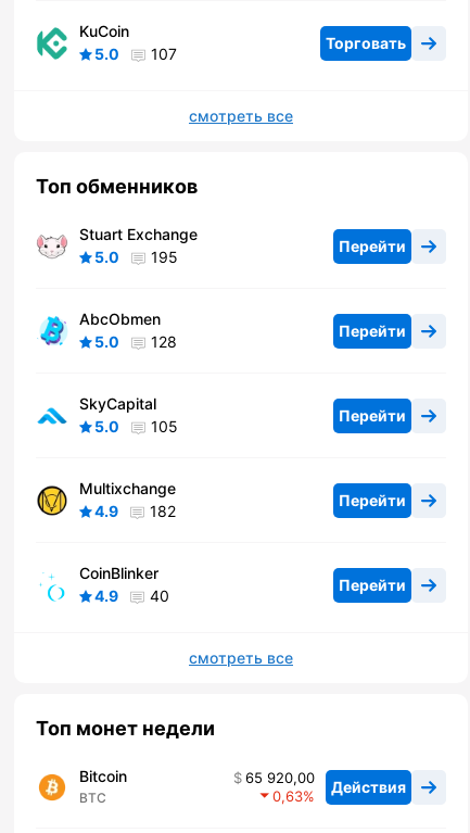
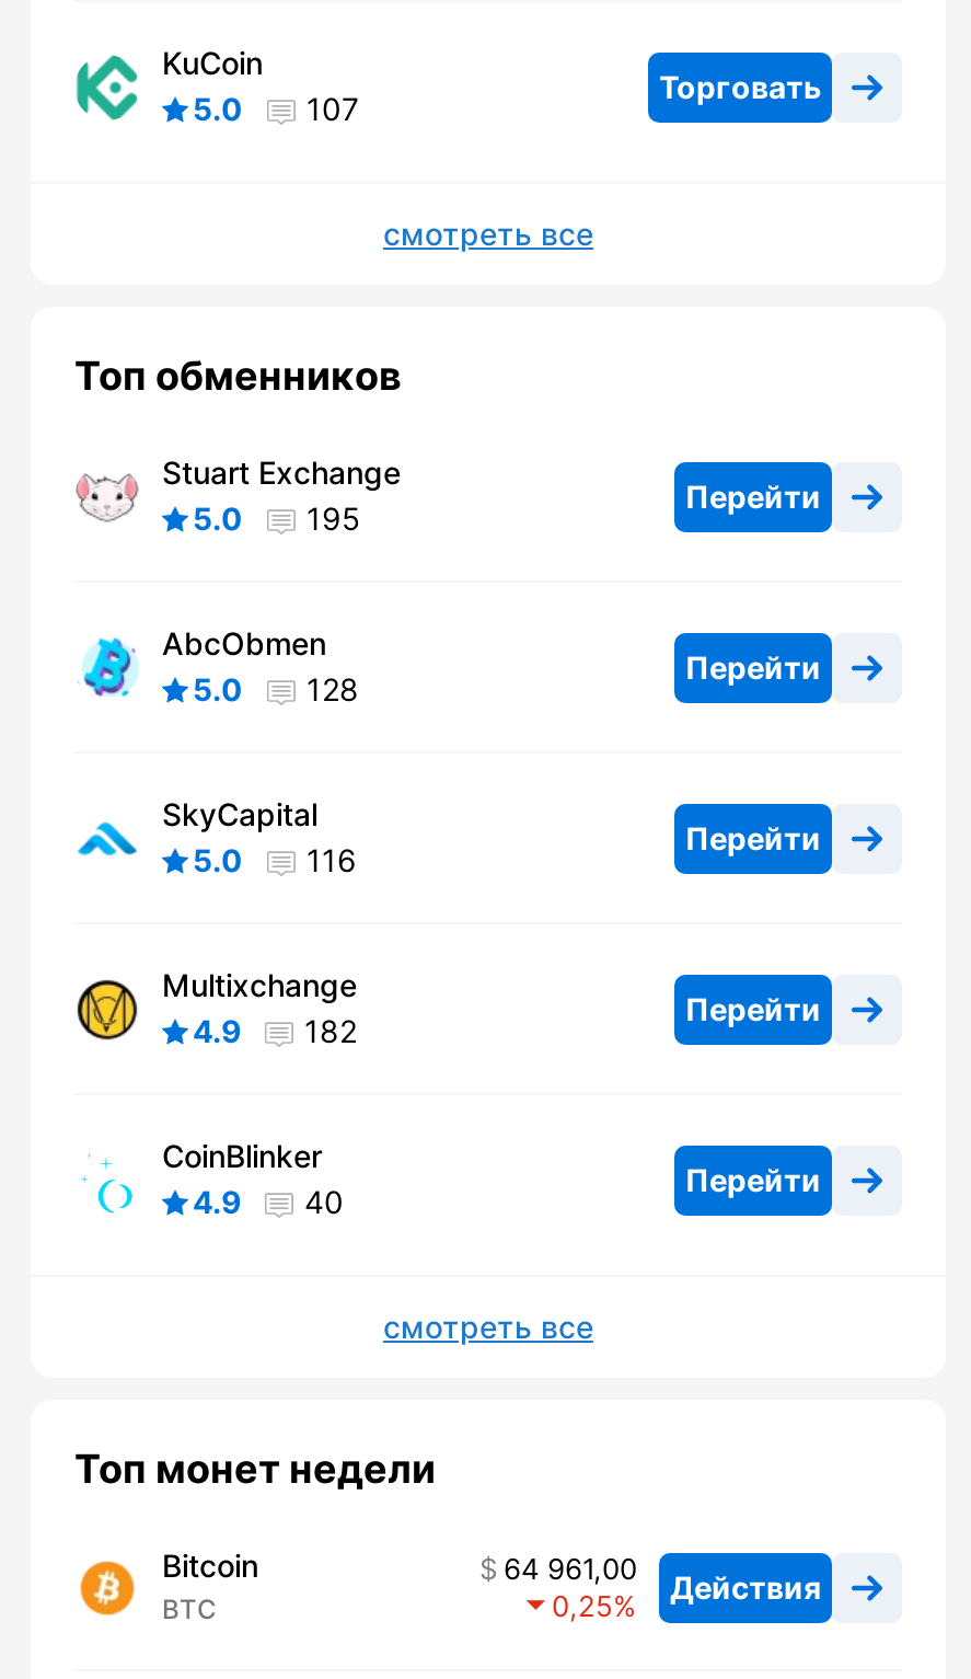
- 5.0 105
+ 5.0 116

- 65 920,00 Действия
+ 64 961,00 Действия

- 0,63
+ 0,25
